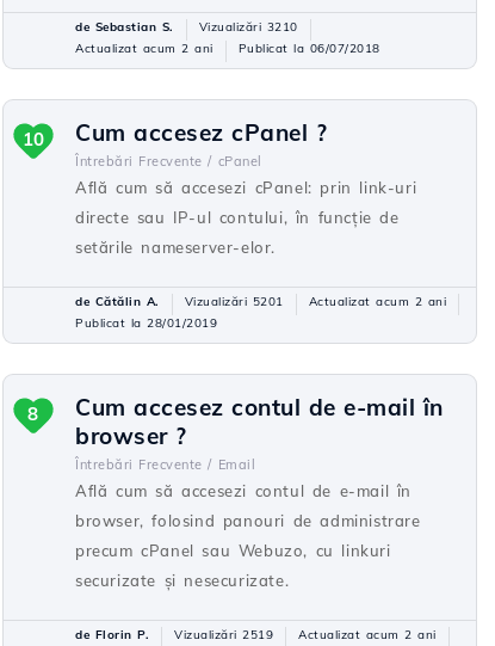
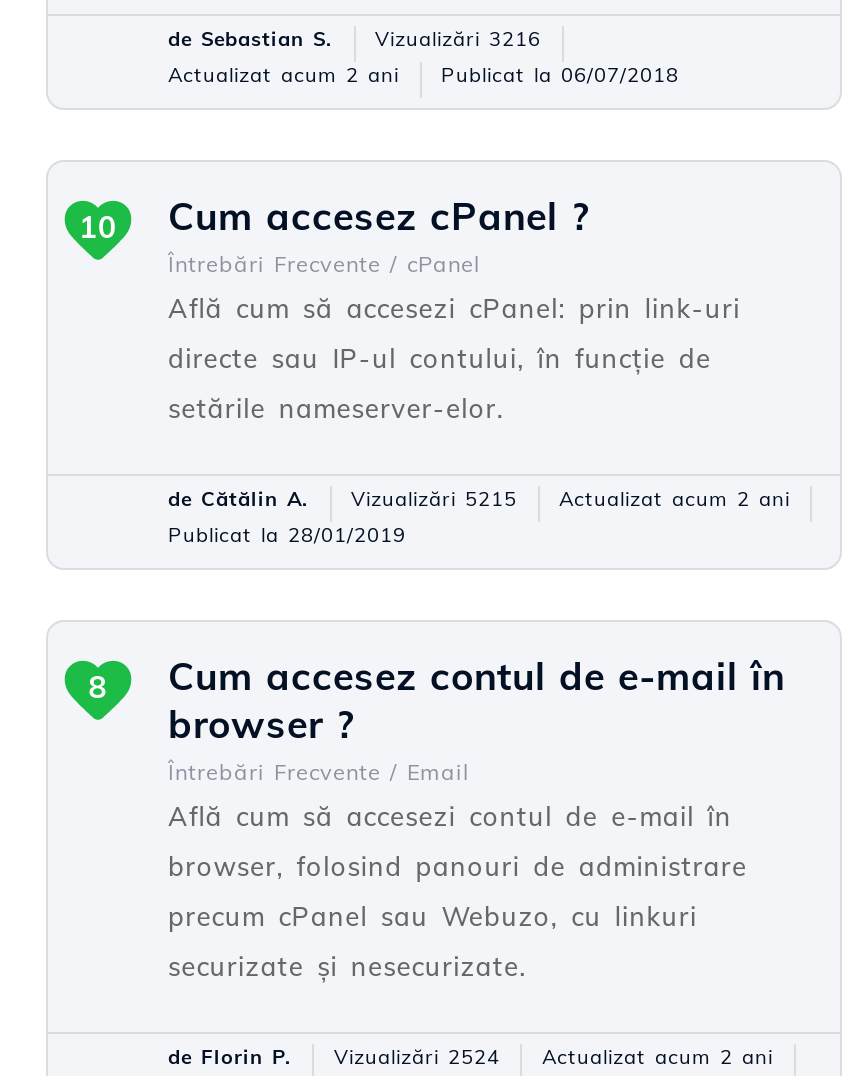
- de Sebastian S. Vizualizări 3210
+ de Sebastian S. Vizualizări 3216

- de Cătălin A. Vizualizări 5201 Actualizat acum 2 ani
+ de Cătălin A. Vizualizări 5215 Actualizat acum 2 ani

- de Florin P. Vizualizări 2519 Actualizat acum 2 ani
+ de Florin P. Vizualizări 2524 Actualizat acum 2 ani
